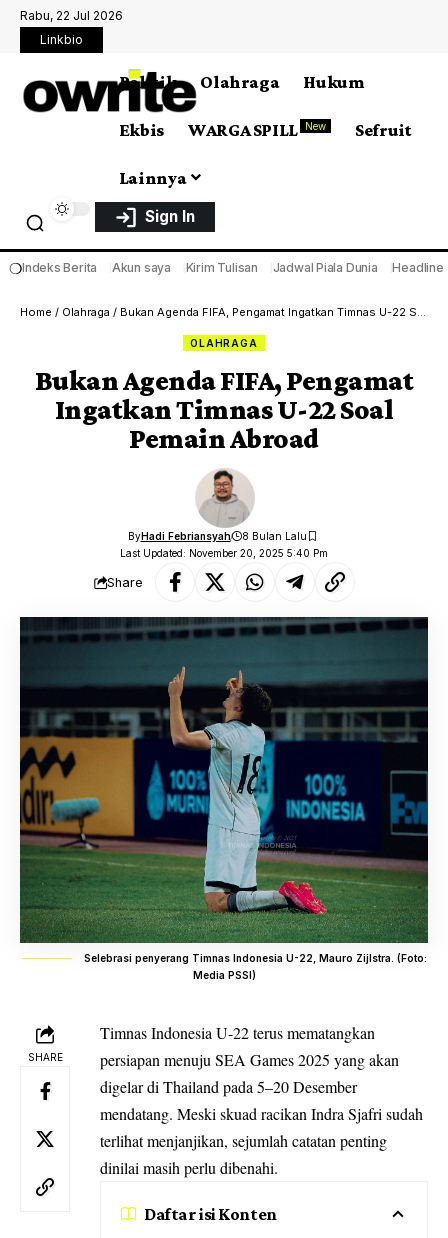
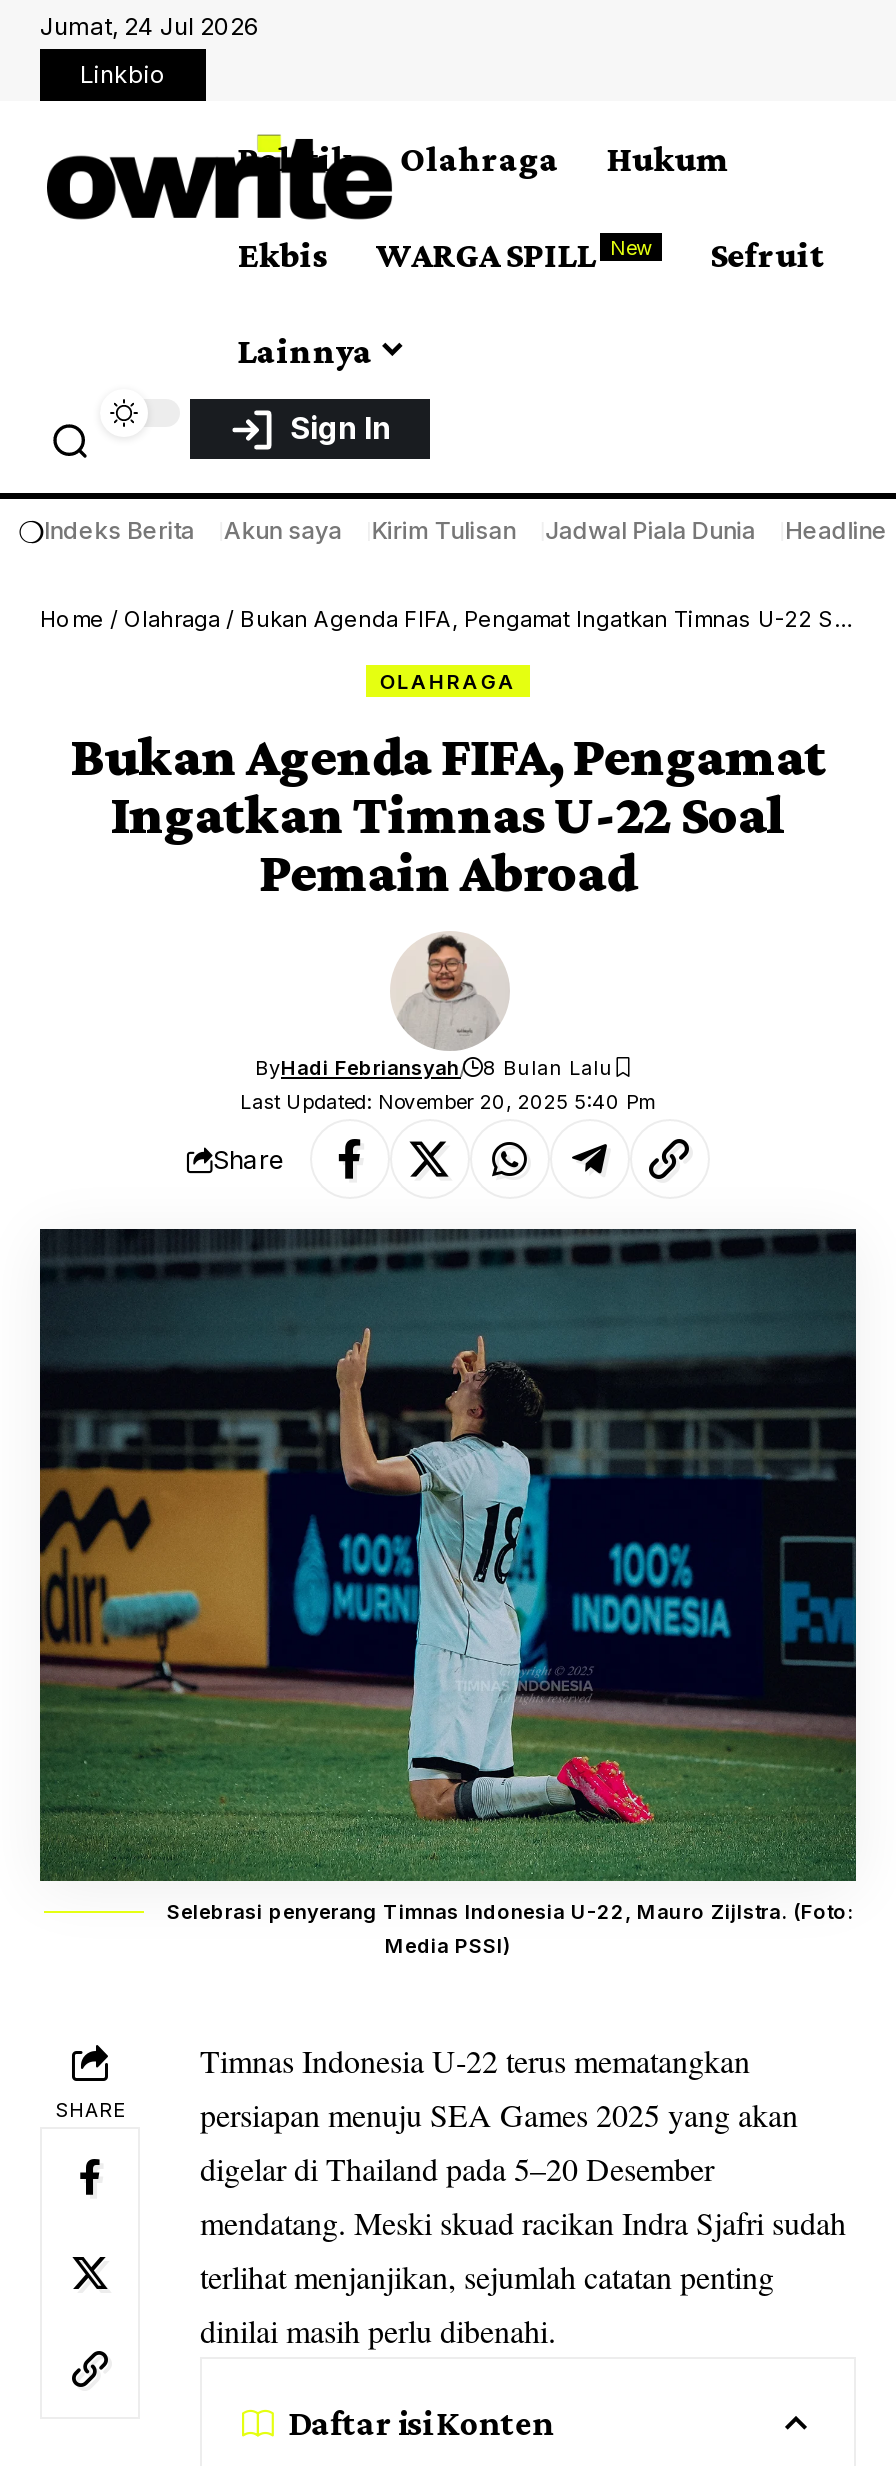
- Rabu, 22 Jul 2026
+ Jumat, 24 Jul 2026
